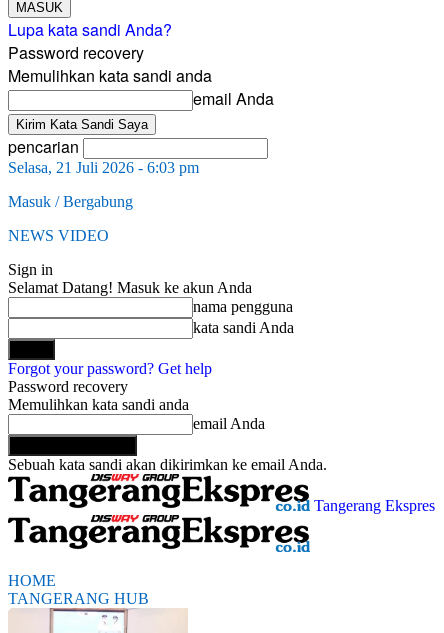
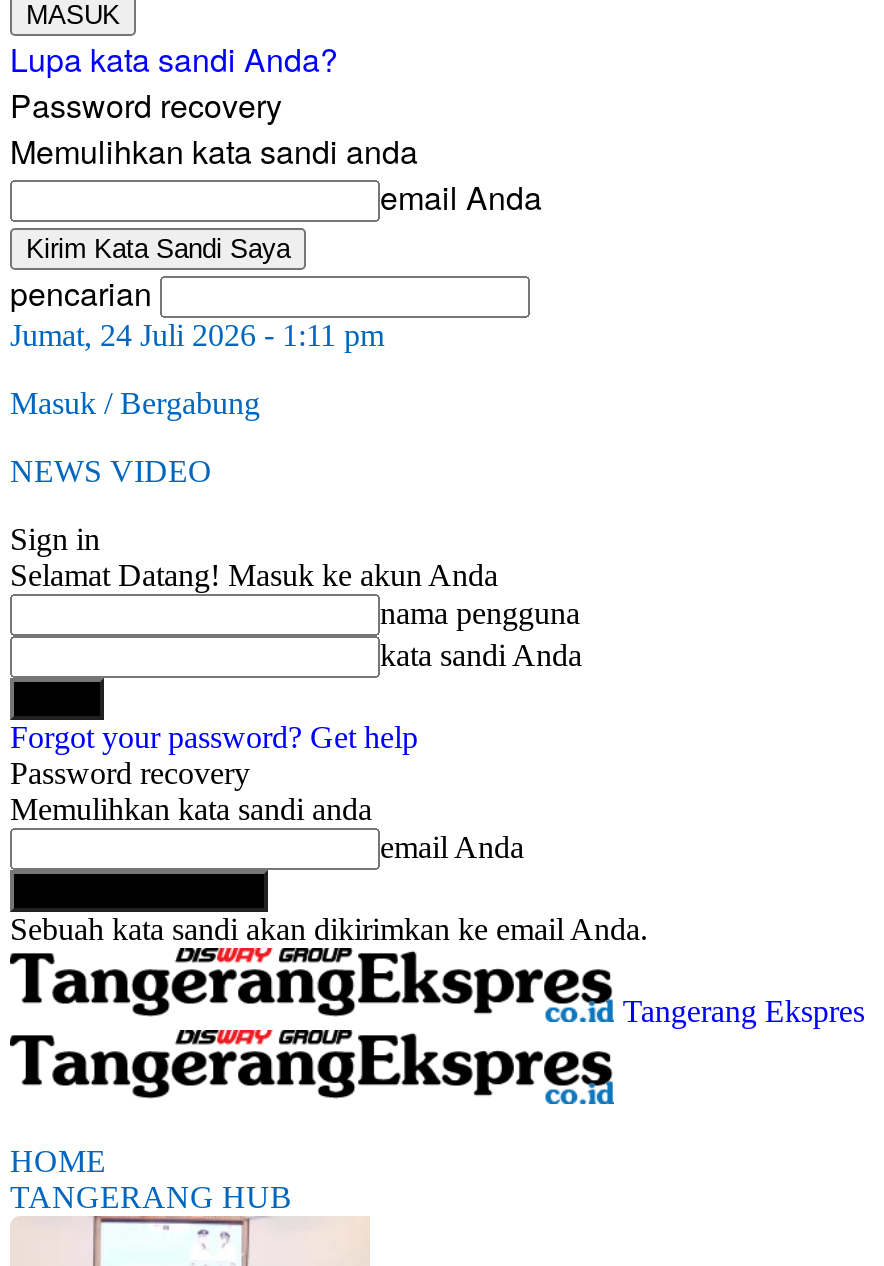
- Selasa, 21 Juli 2026 - 6:03 pm
+ Jumat, 24 Juli 2026 - 1:11 pm
